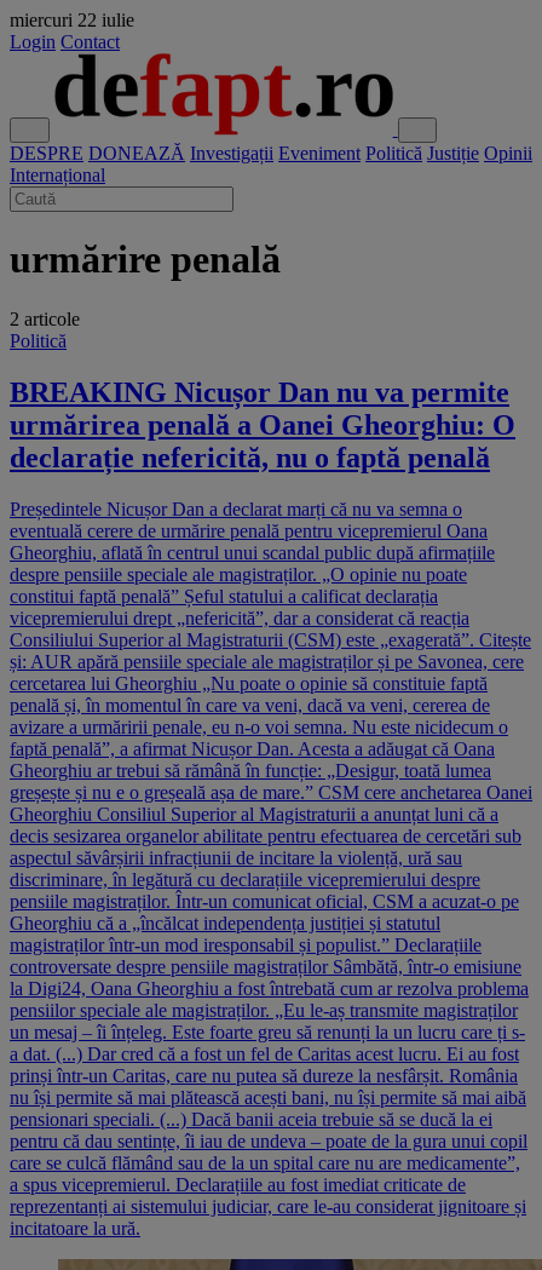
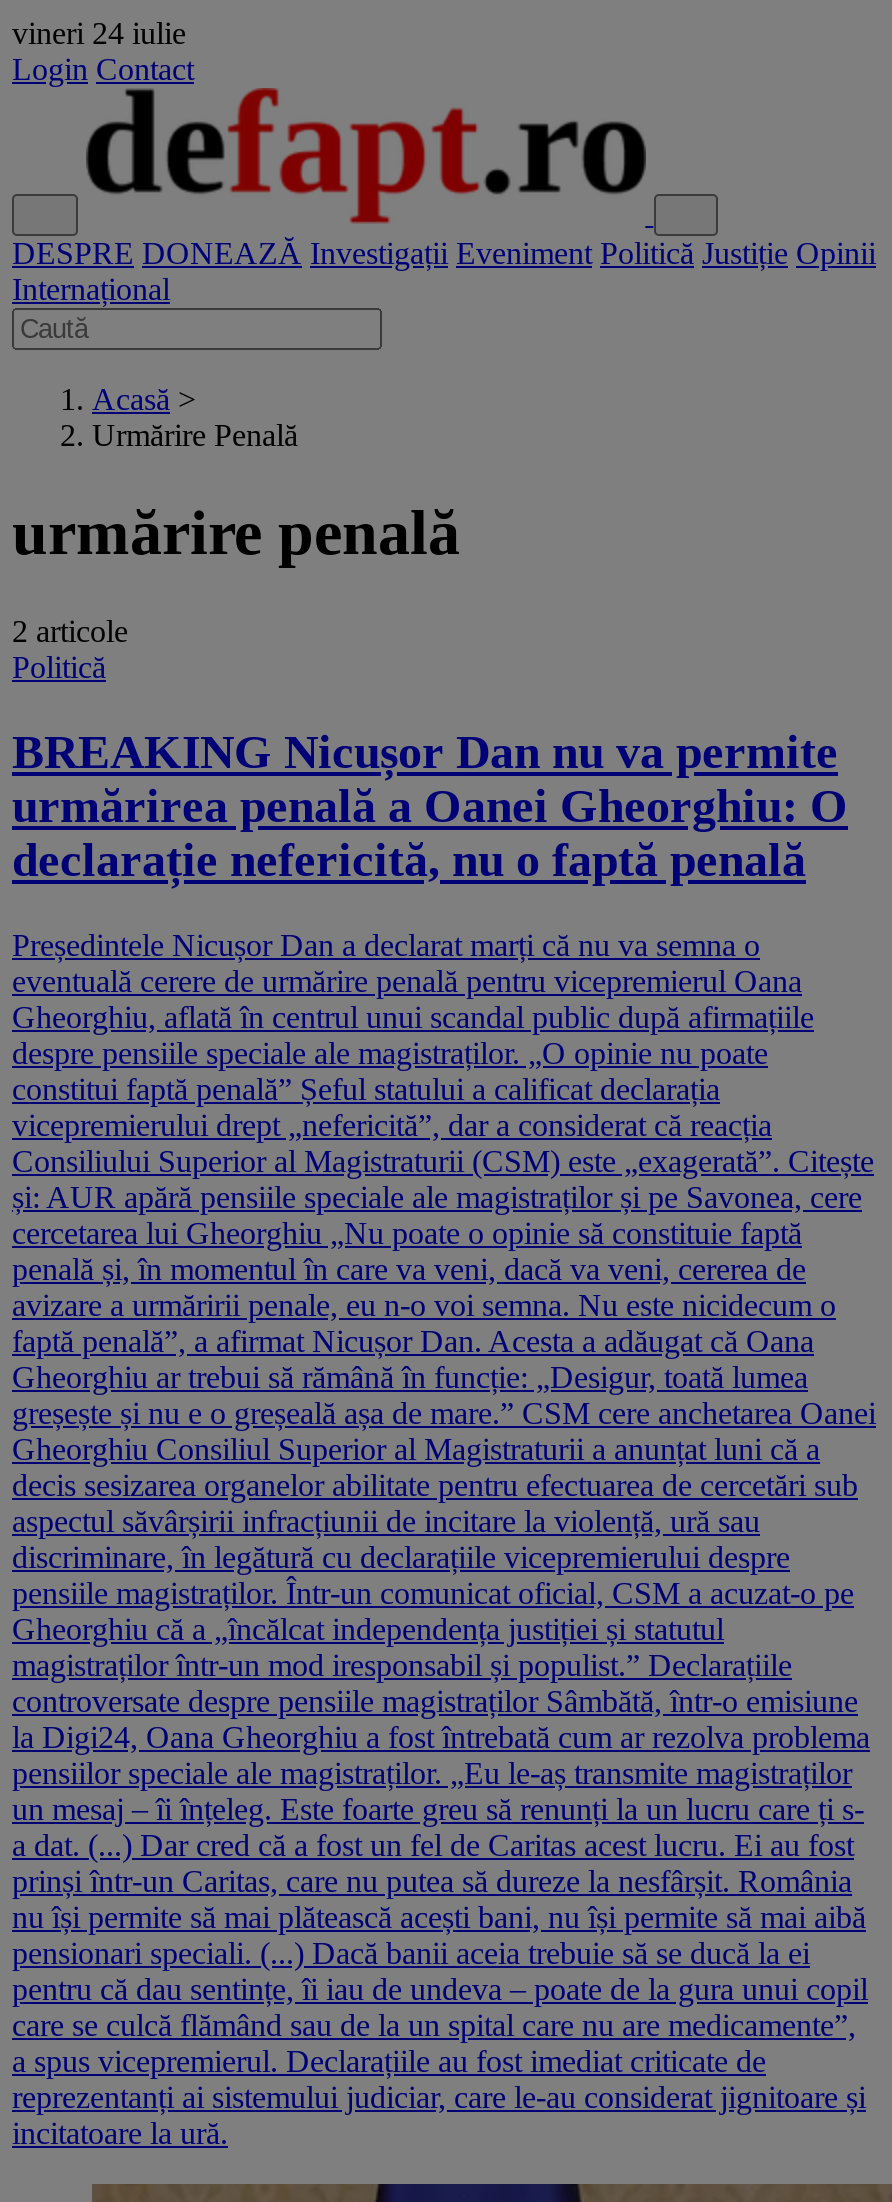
- miercuri 22 iulie
+ vineri 24 iulie

+ Acasă >
+ Urmărire Penală
